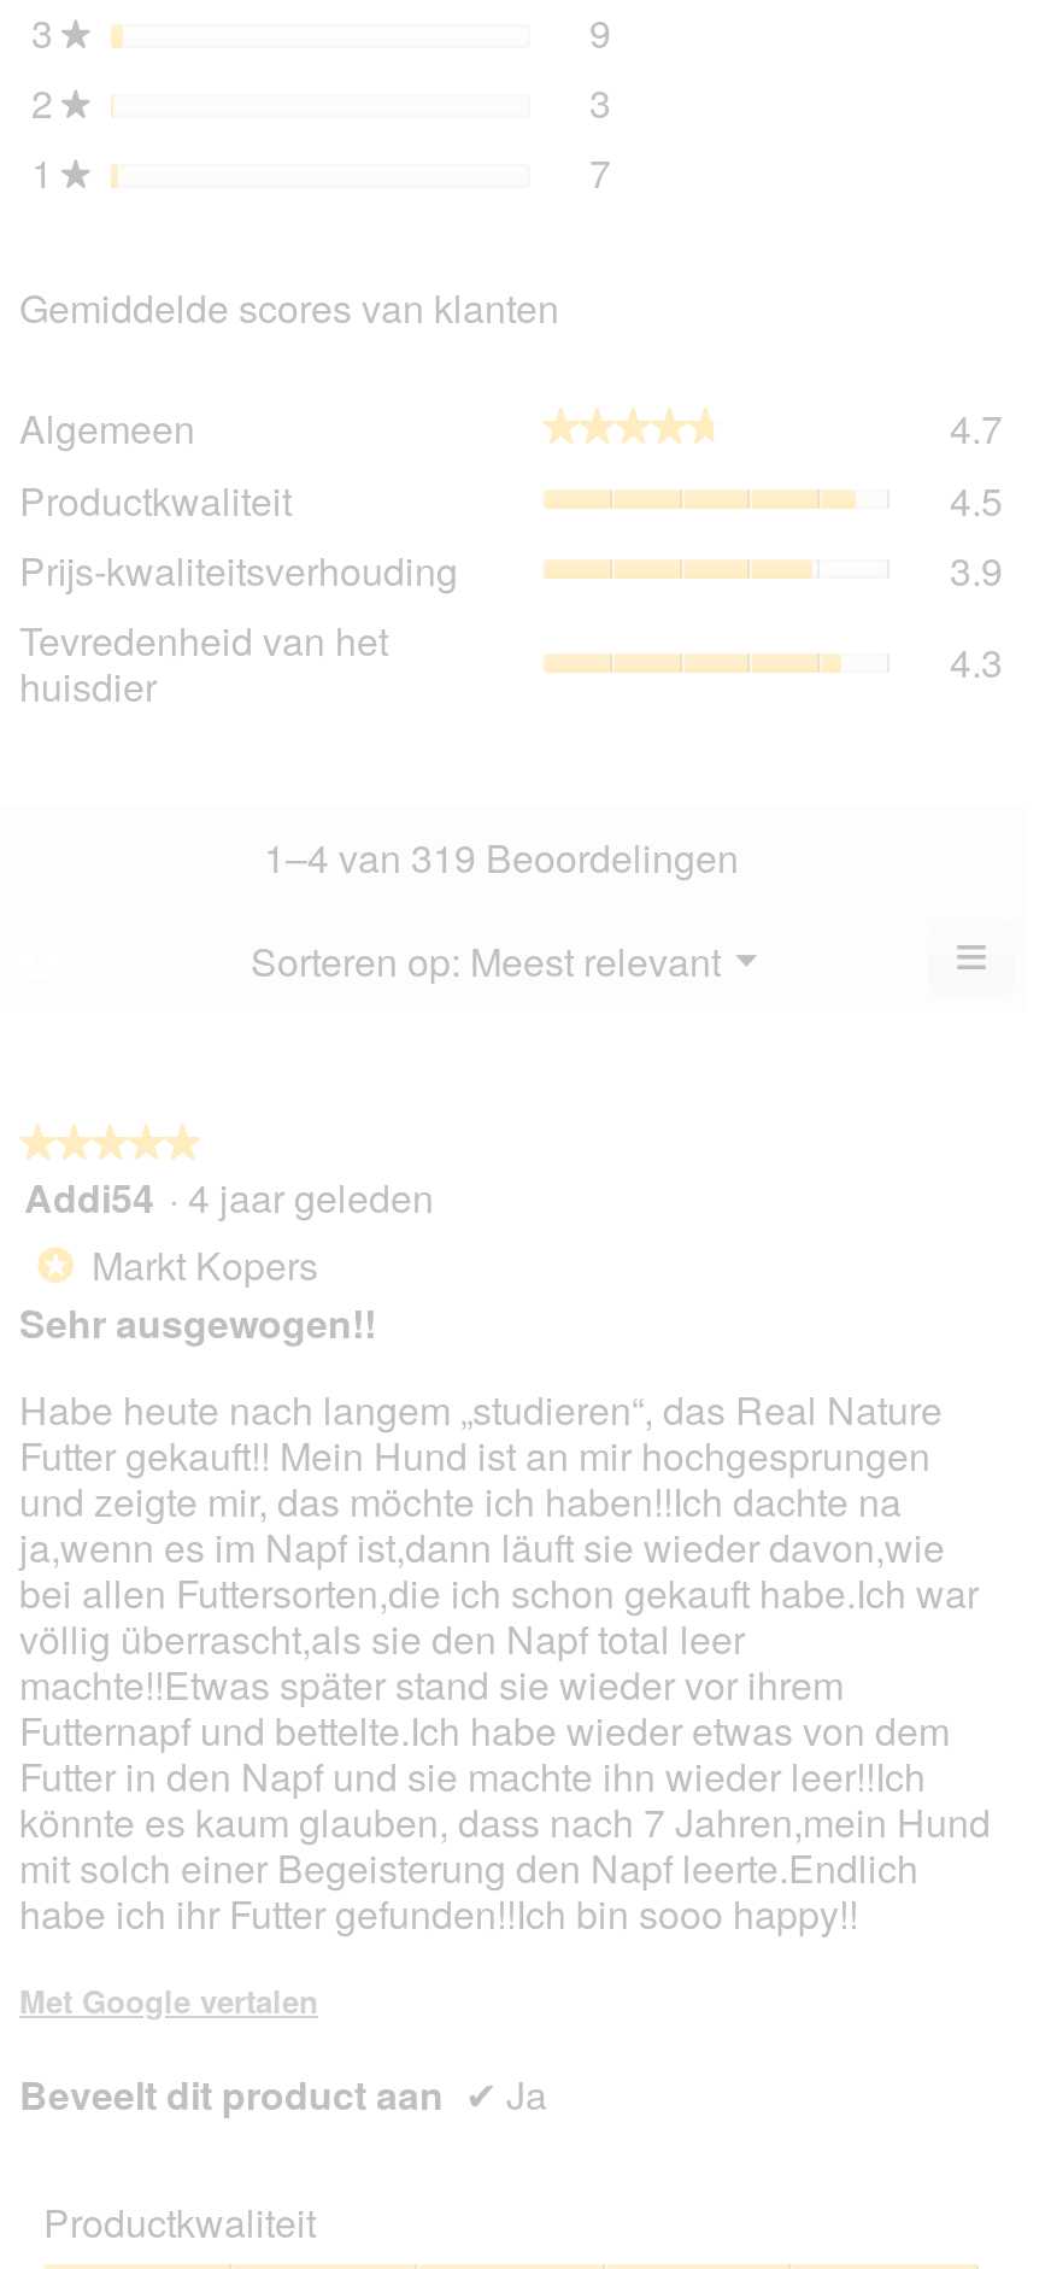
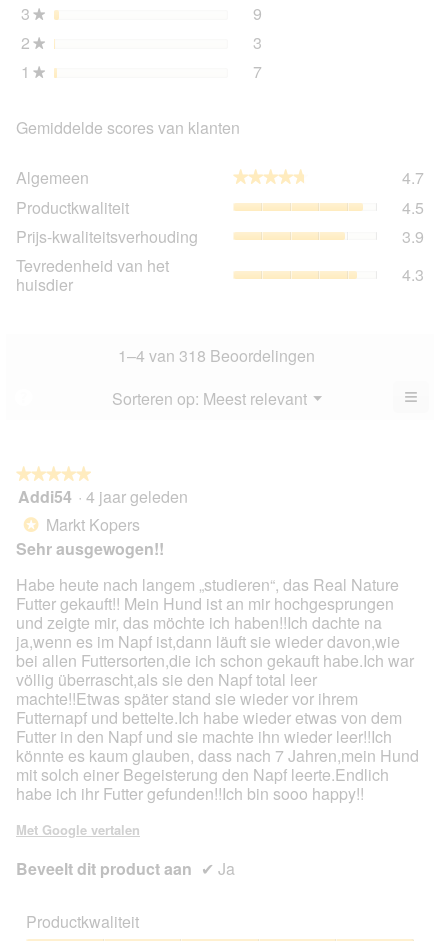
- 1–4 van 319 Beoordelingen
+ 1–4 van 318 Beoordelingen
